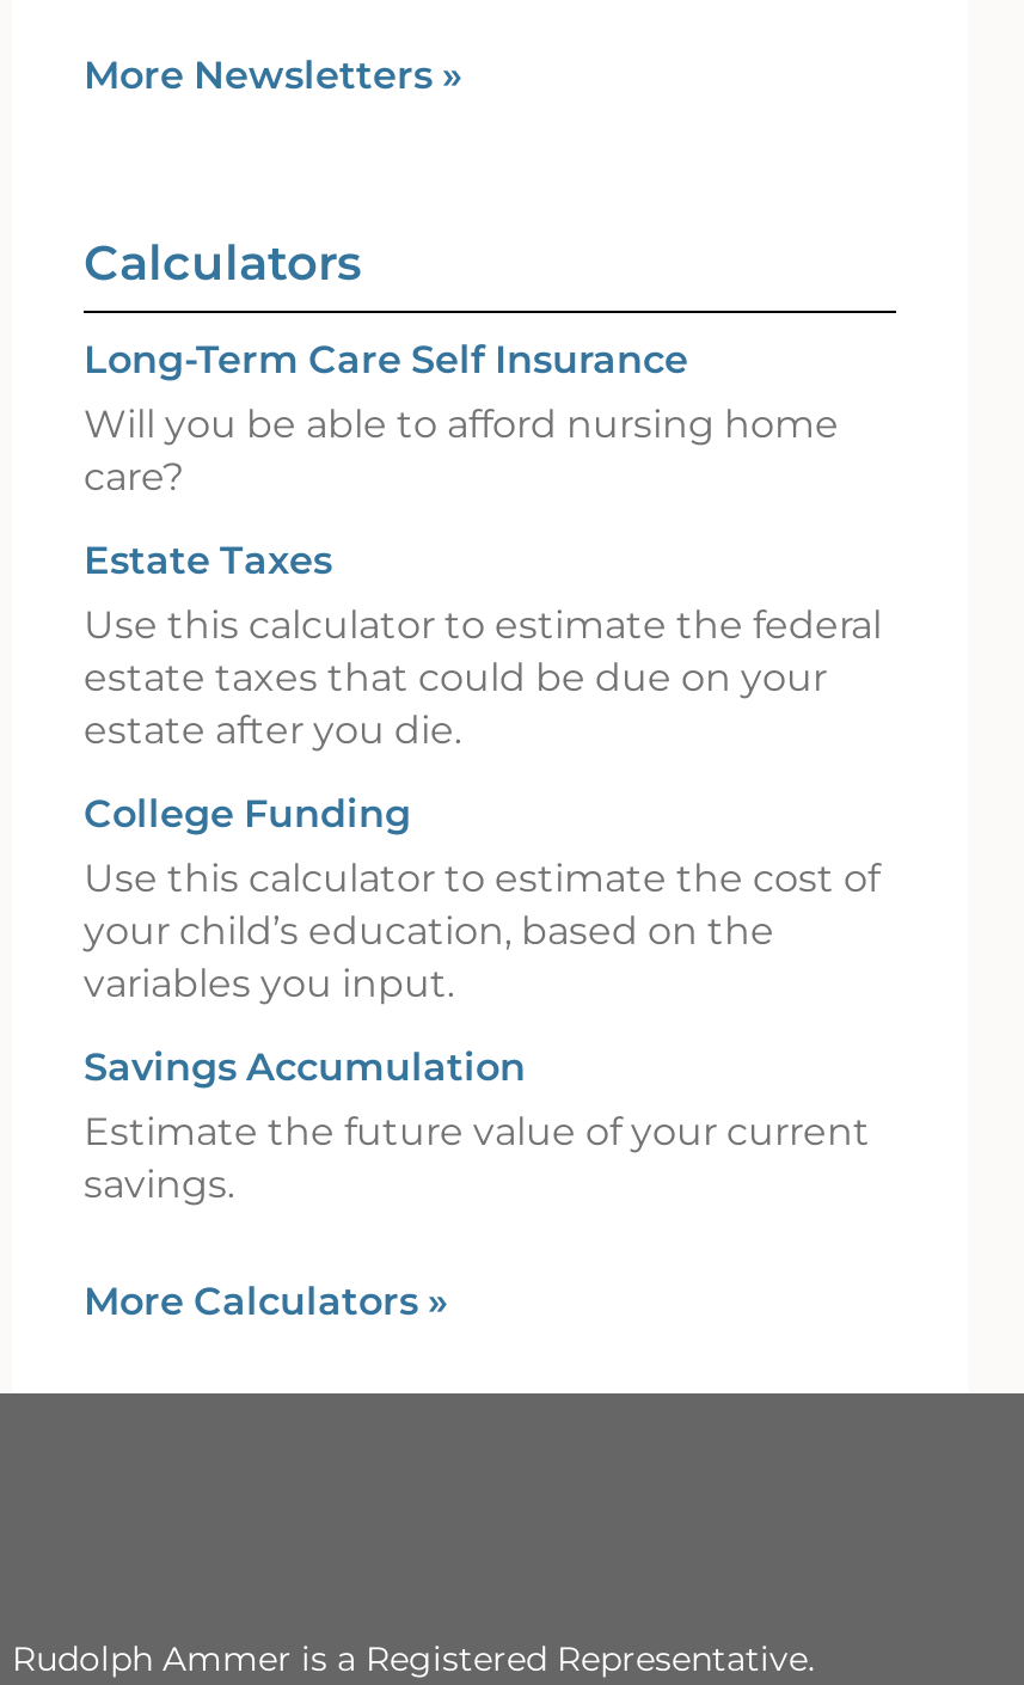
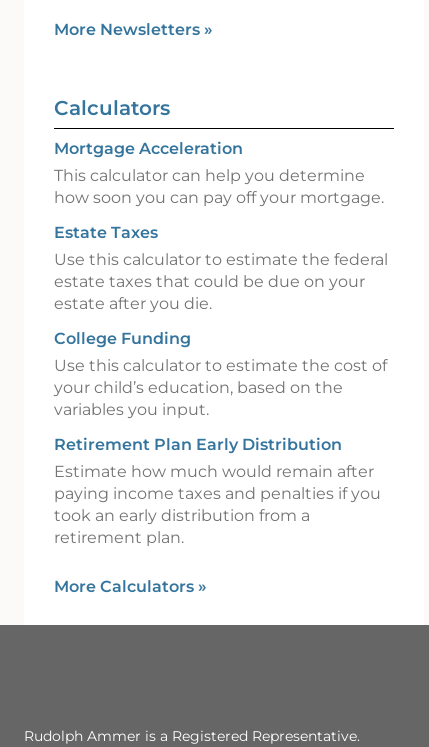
- Long-Term Care Self Insurance
- Will you be able to afford nursing home
- care?
+ Mortgage Acceleration
+ This calculator can help you determine
+ how soon you can pay off your mortgage.

- Savings Accumulation
- Estimate the future value of your current
- savings.
+ Retirement Plan Early Distribution
+ Estimate how much would remain after
+ paying income taxes and penalties if you
+ took an early distribution from a
+ retirement plan.
